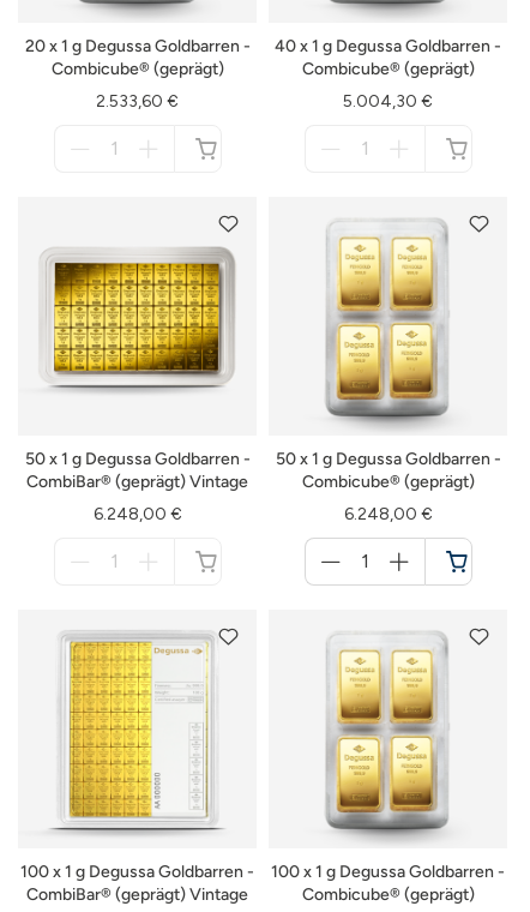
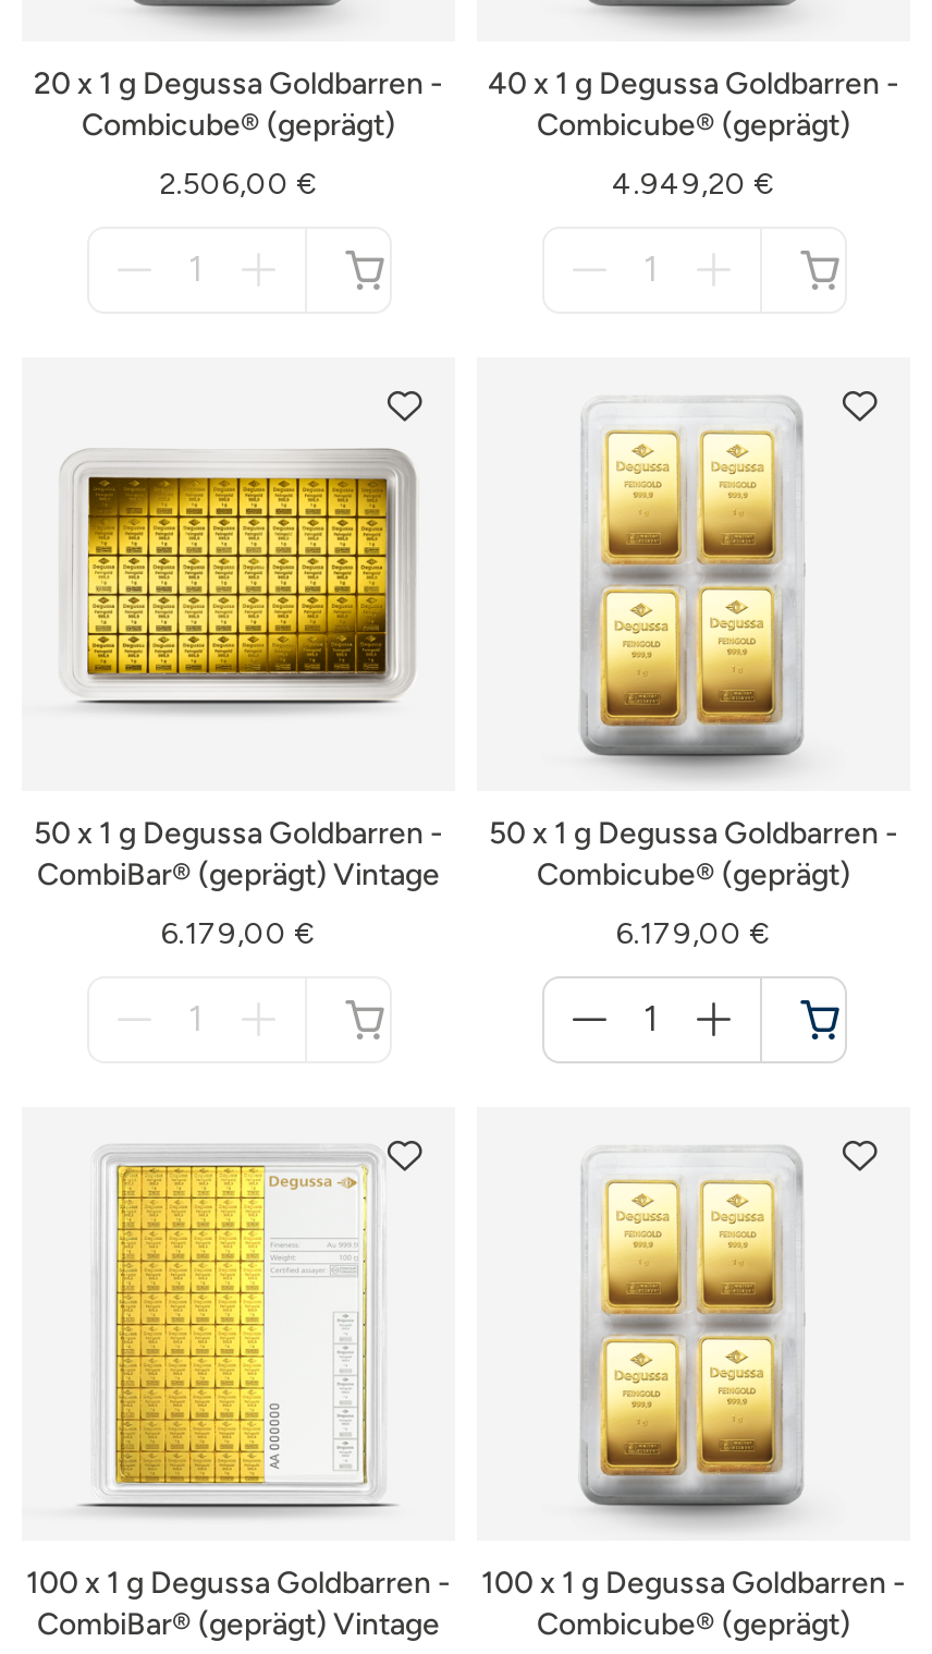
- 2.533,60 €
+ 2.506,00 €

- 5.004,30 €
+ 4.949,20 €

- 6.248,00 €
+ 6.179,00 €

- 6.248,00 €
+ 6.179,00 €
